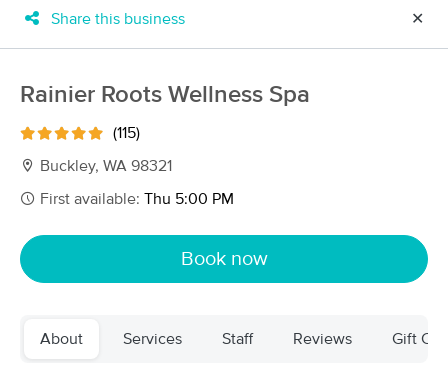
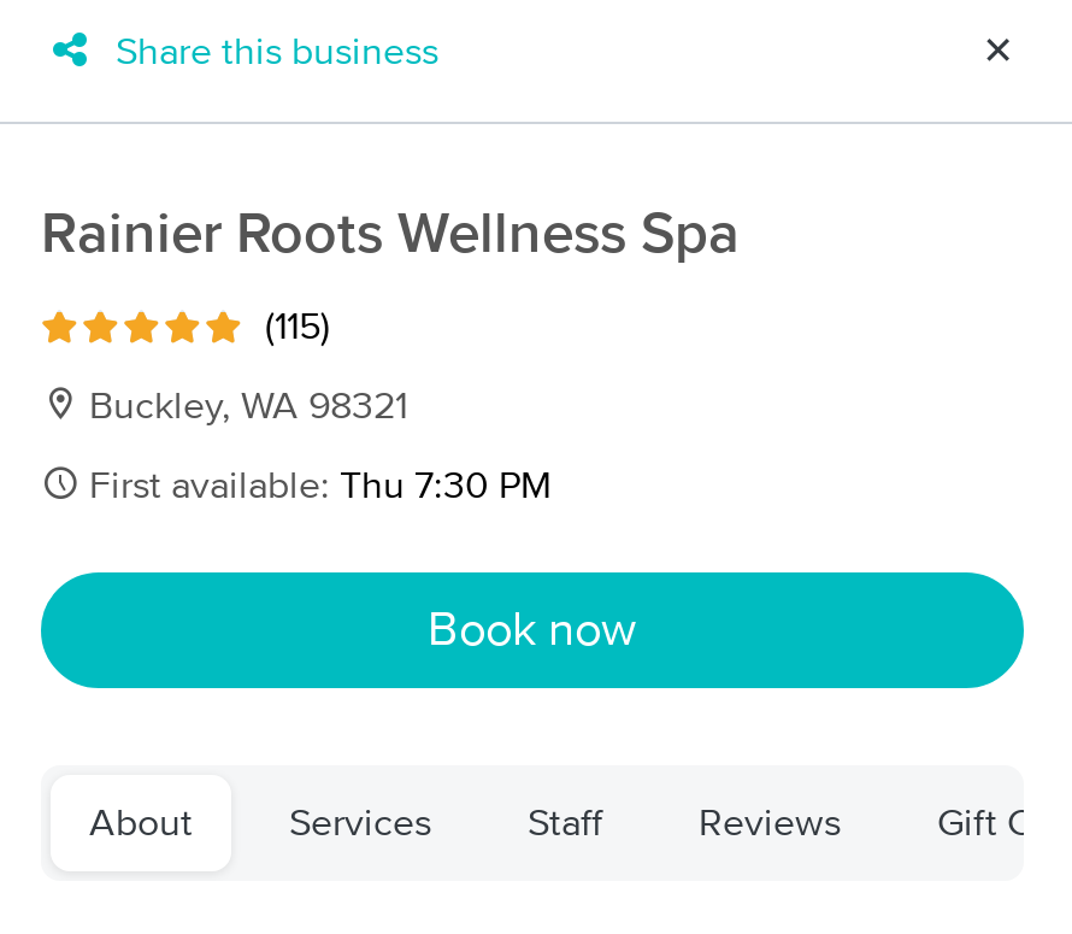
- First available: Thu 5:00 PM
+ First available: Thu 7:30 PM
